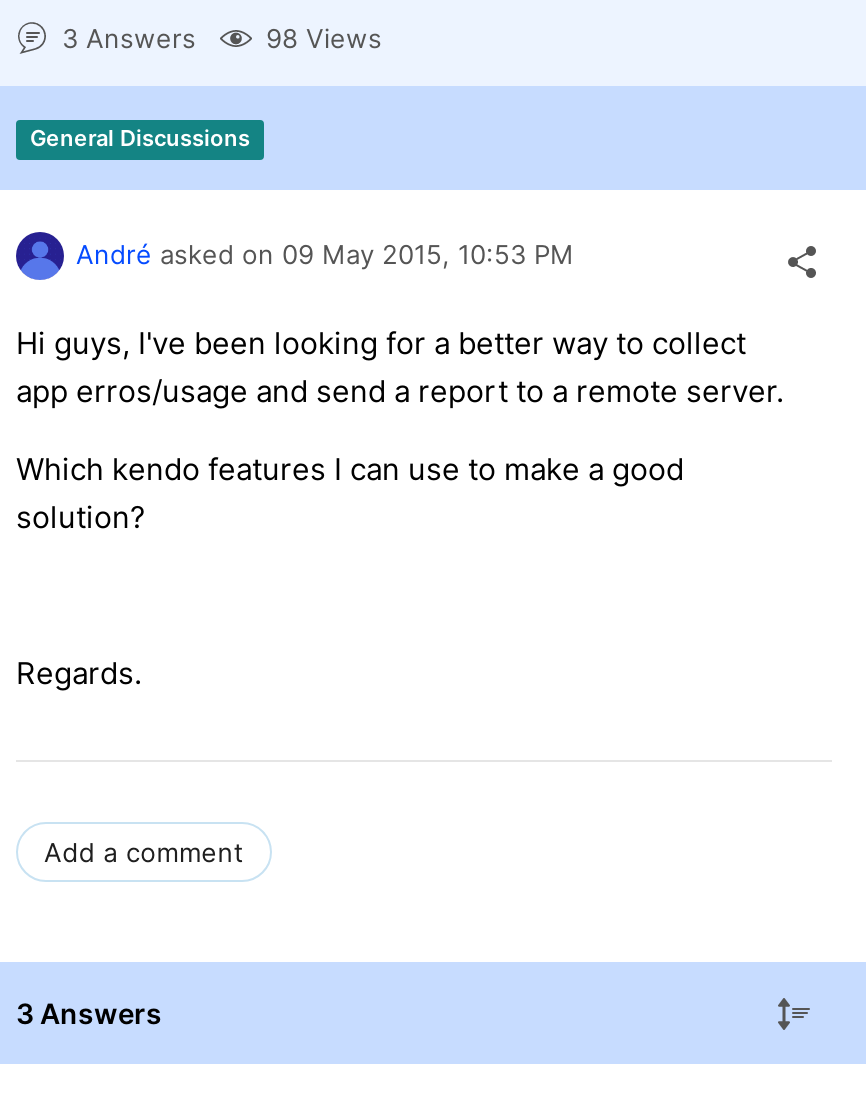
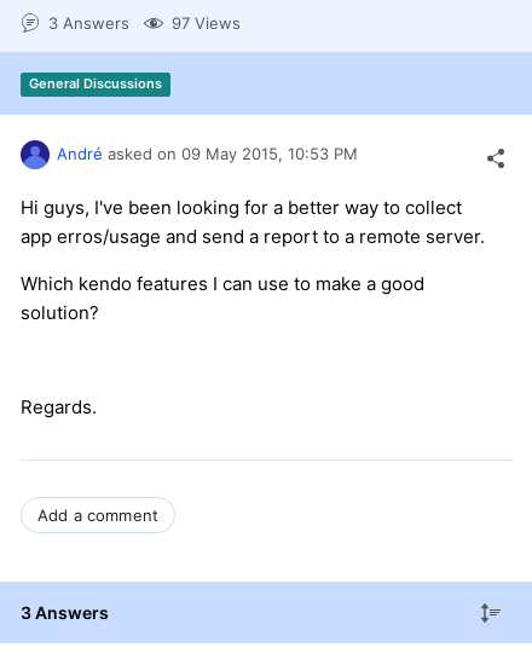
- 98 Views
+ 97 Views
